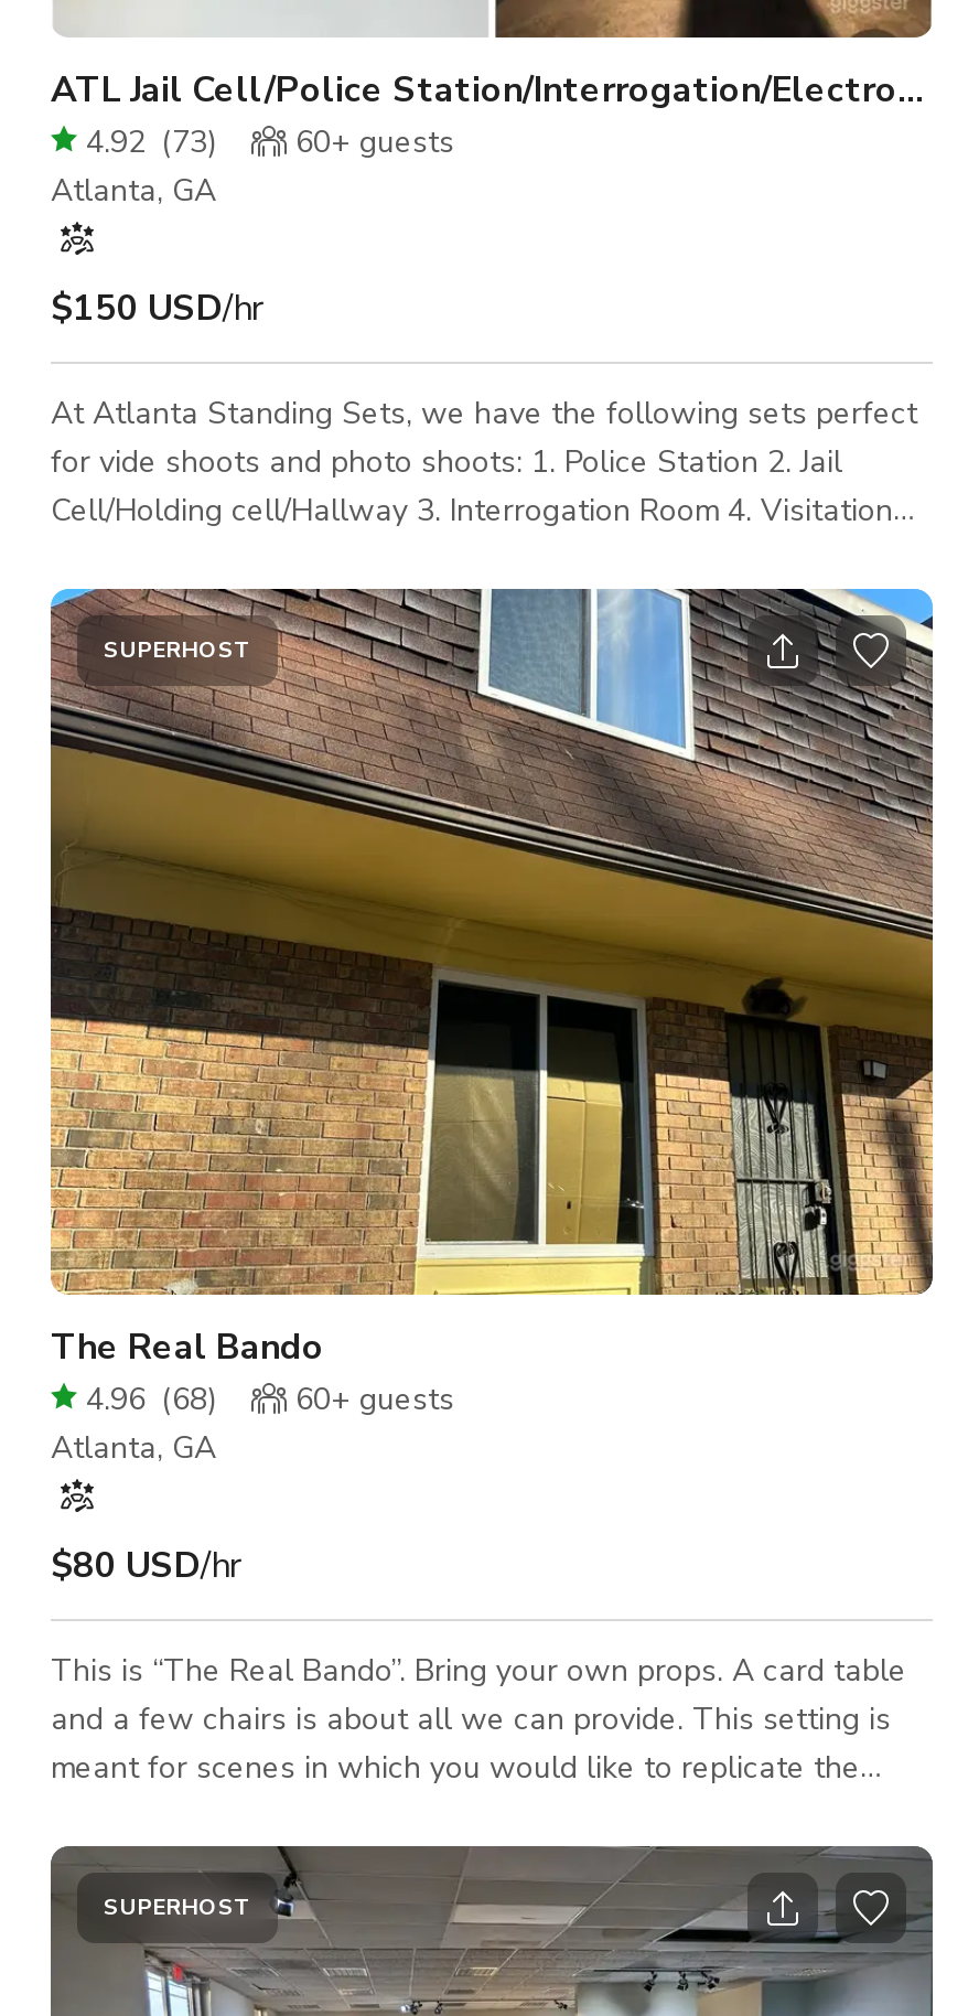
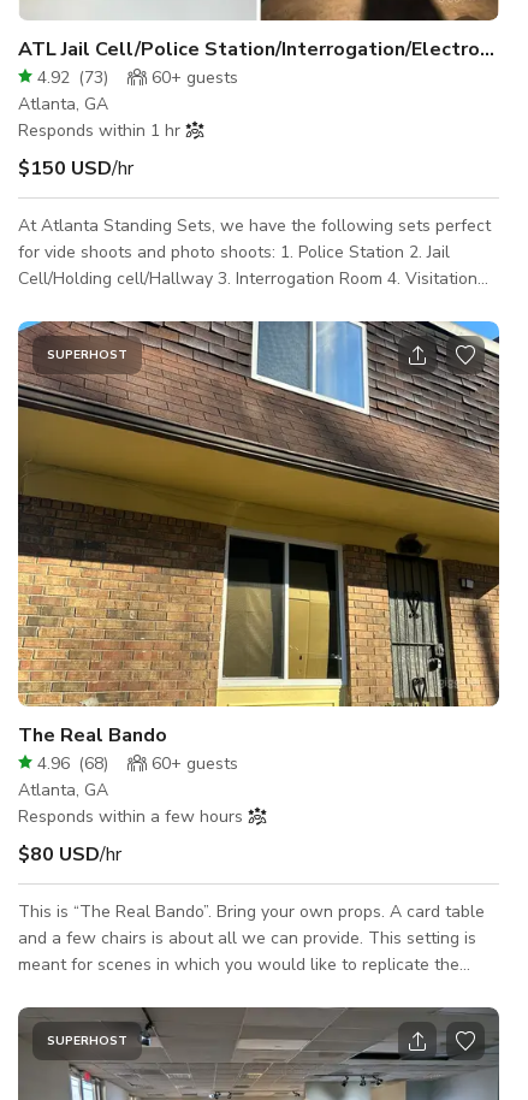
+ Responds within 1 hr

+ Responds within a few hours
